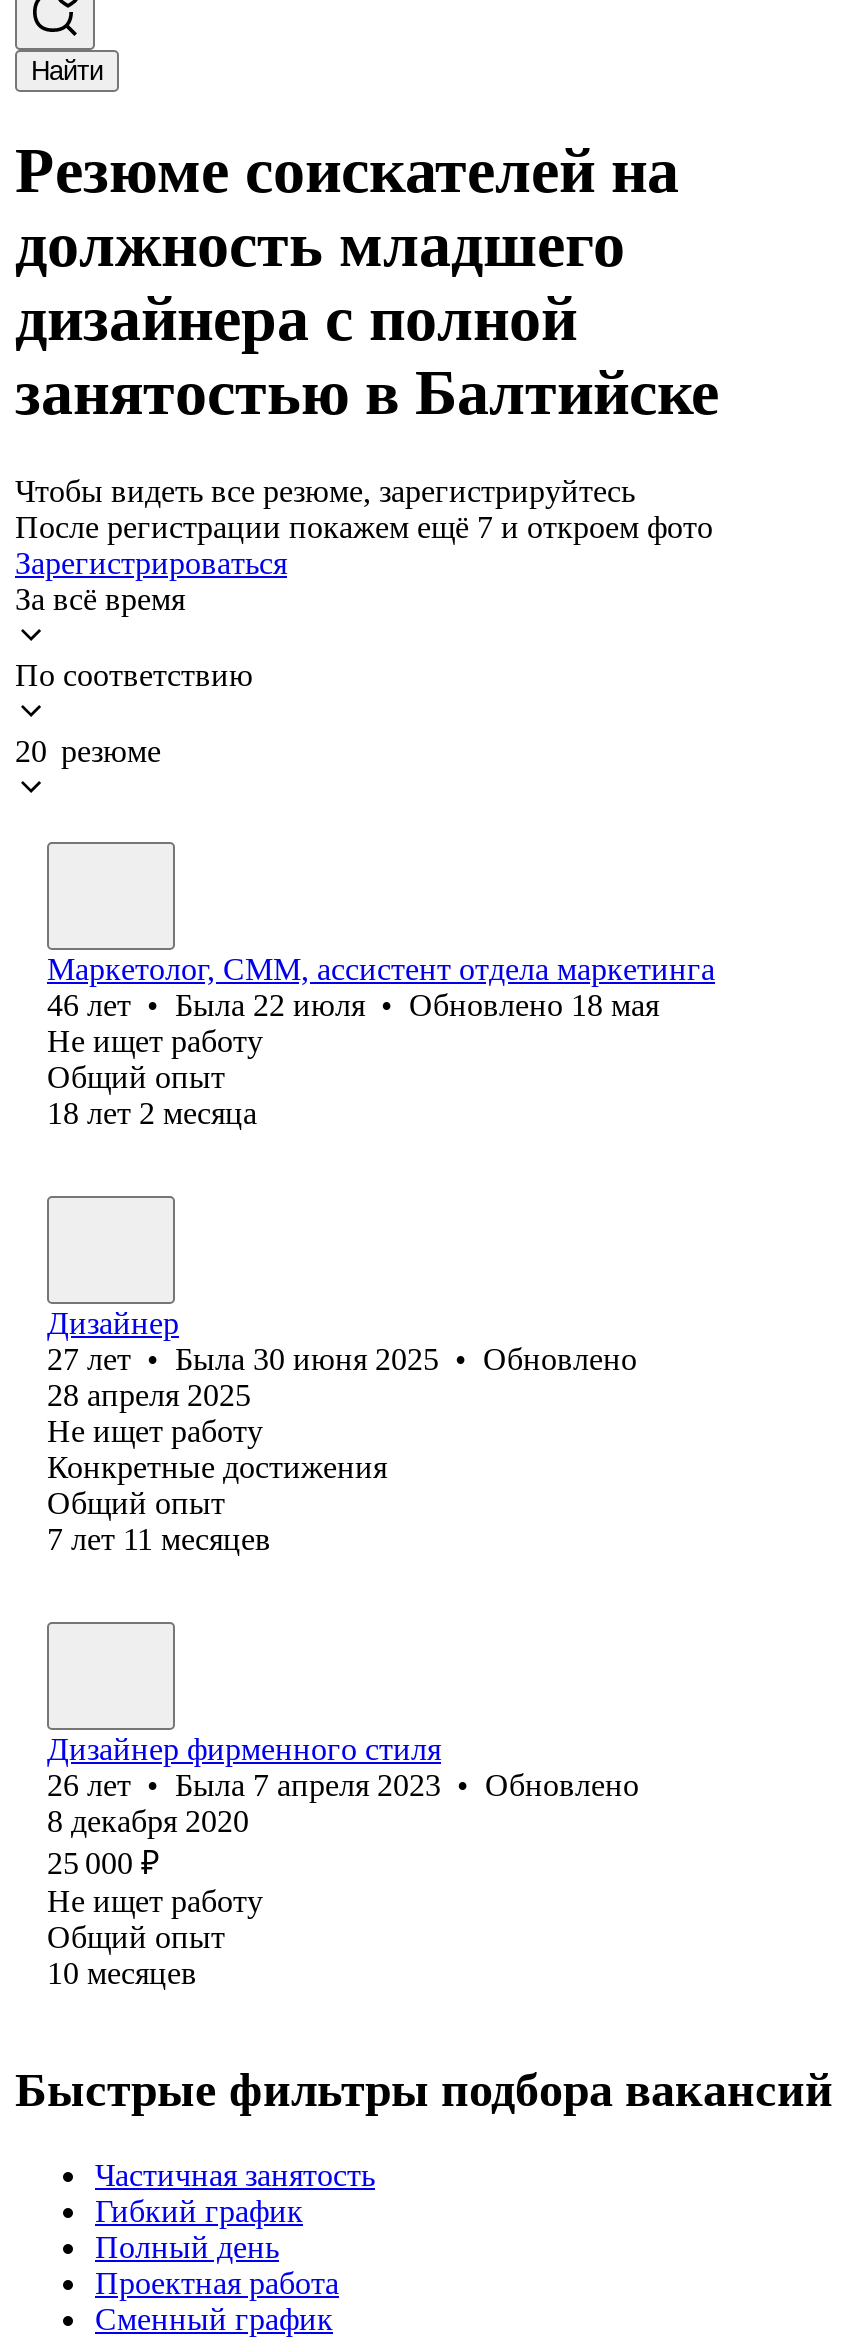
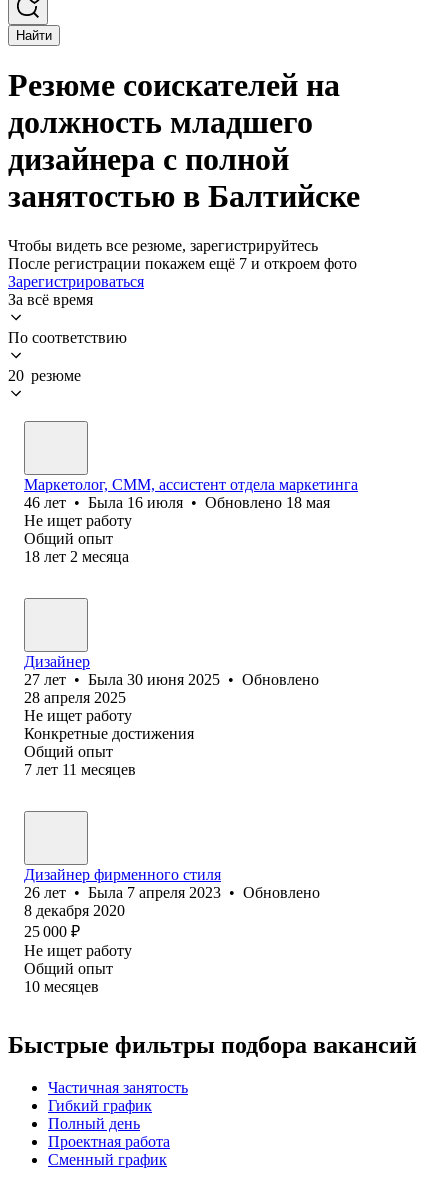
- 46 лет • Была 22 июля • Обновлено 18 мая
+ 46 лет • Была 16 июля • Обновлено 18 мая
